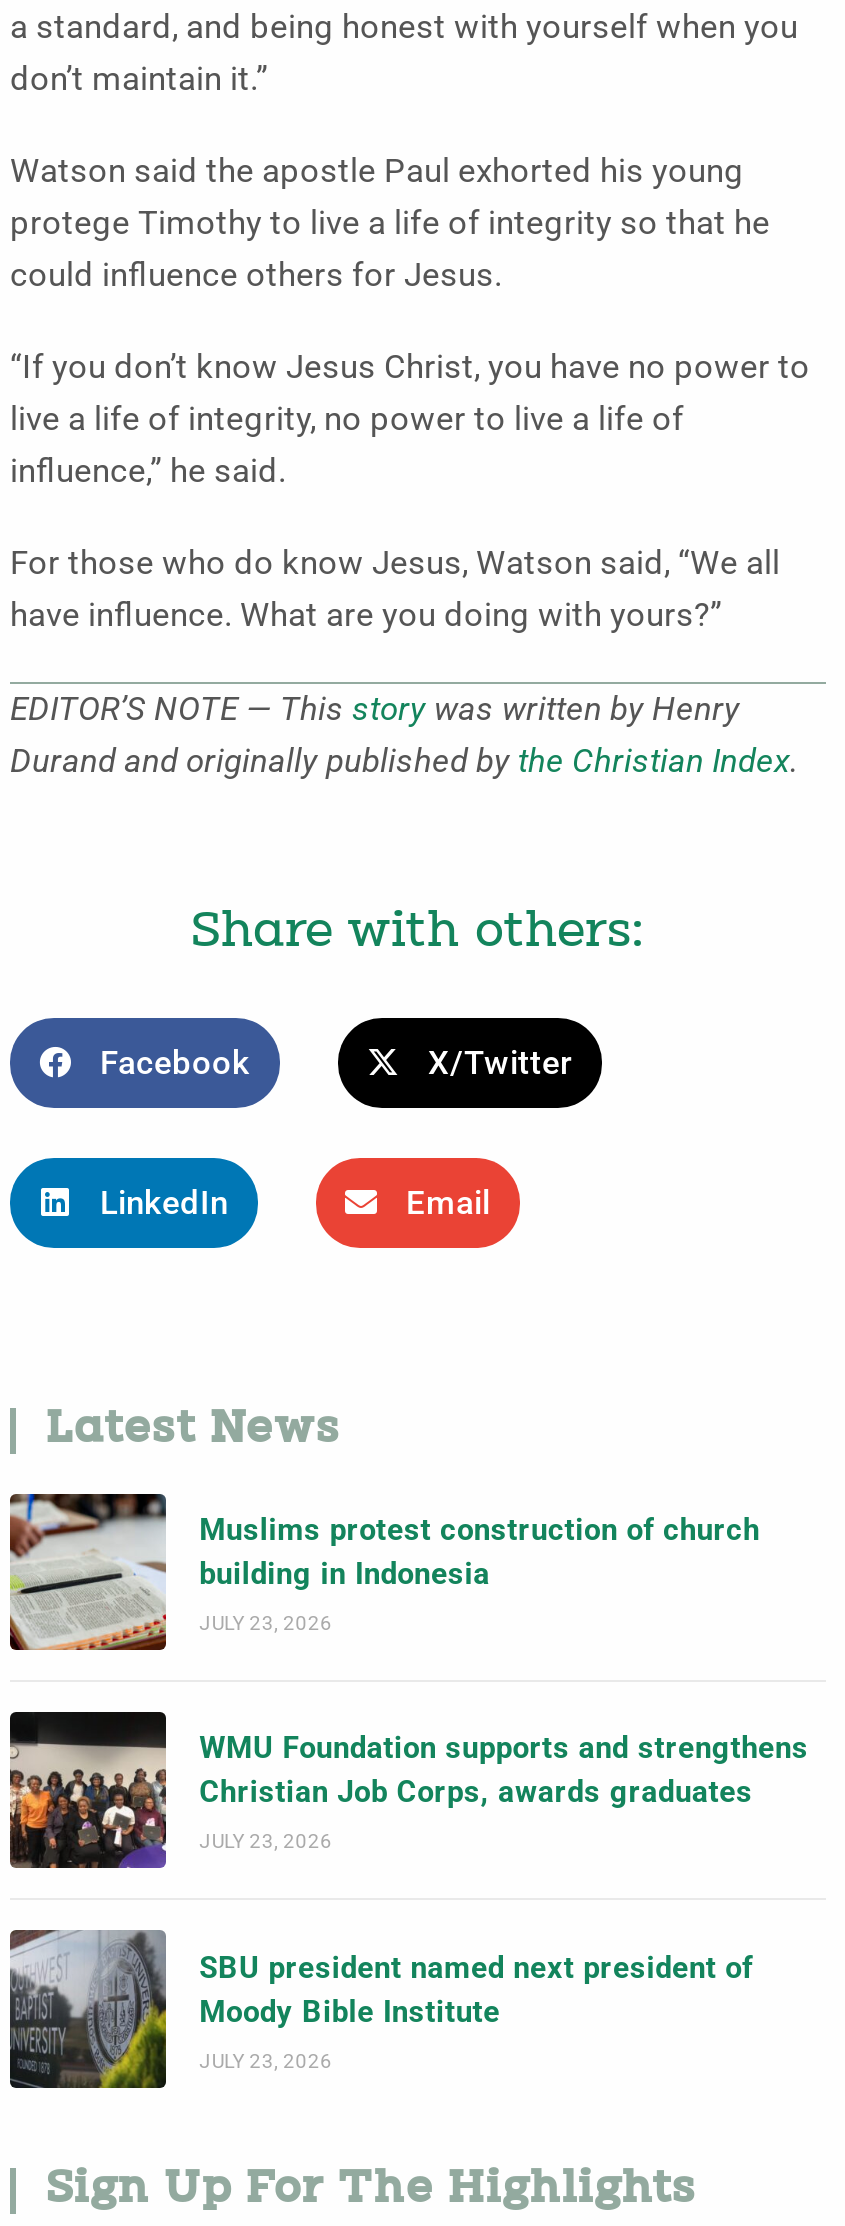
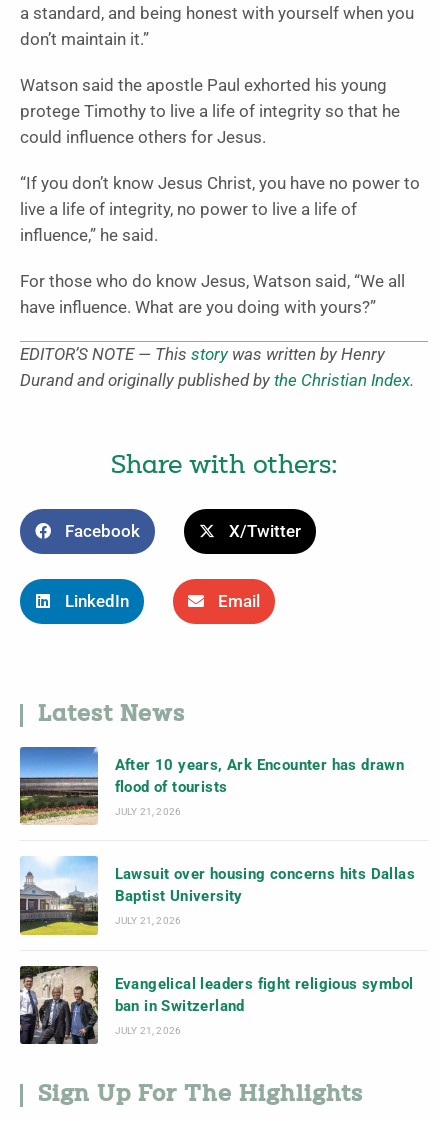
- [image]
- Muslims protest construction of church
- building in Indonesia
+ [image]
+ After 10 years, Ark Encounter has drawn
+ flood of tourists

- JULY 23, 2026
+ JULY 21, 2026

- [image]
- WMU Foundation supports and strengthens
- Christian Job Corps, awards graduates
+ [image]
+ Lawsuit over housing concerns hits Dallas
+ Baptist University

- JULY 23, 2026
+ JULY 21, 2026

- [image]
- SBU president named next president of
- Moody Bible Institute
+ [image]
+ Evangelical leaders fight religious symbol
+ ban in Switzerland

- JULY 23, 2026
+ JULY 21, 2026
